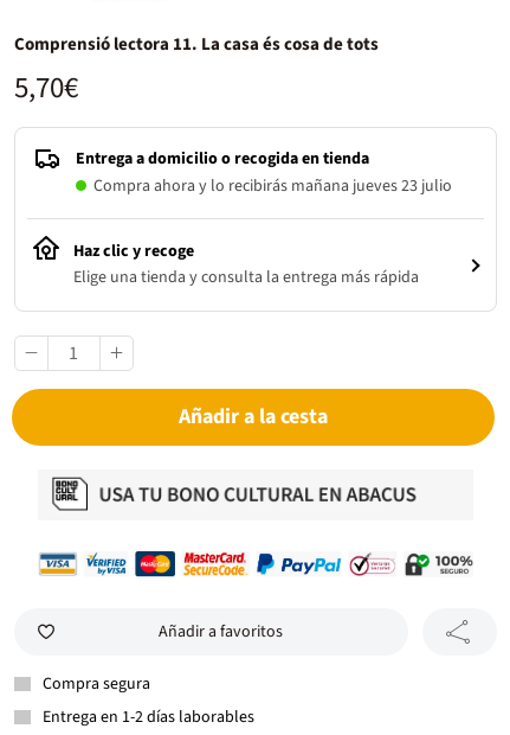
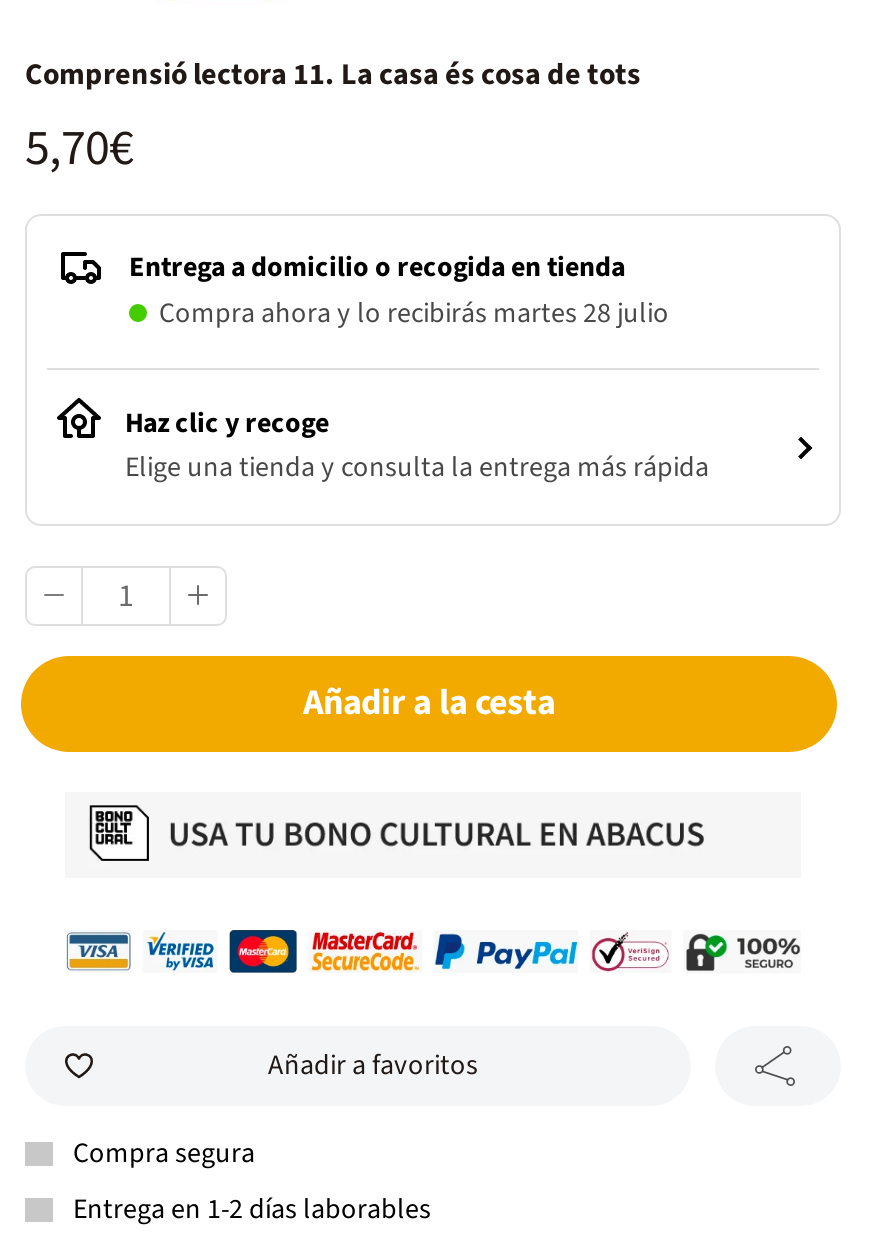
- Compra ahora y lo recibirás mañana jueves 23 julio
+ Compra ahora y lo recibirás martes 28 julio
